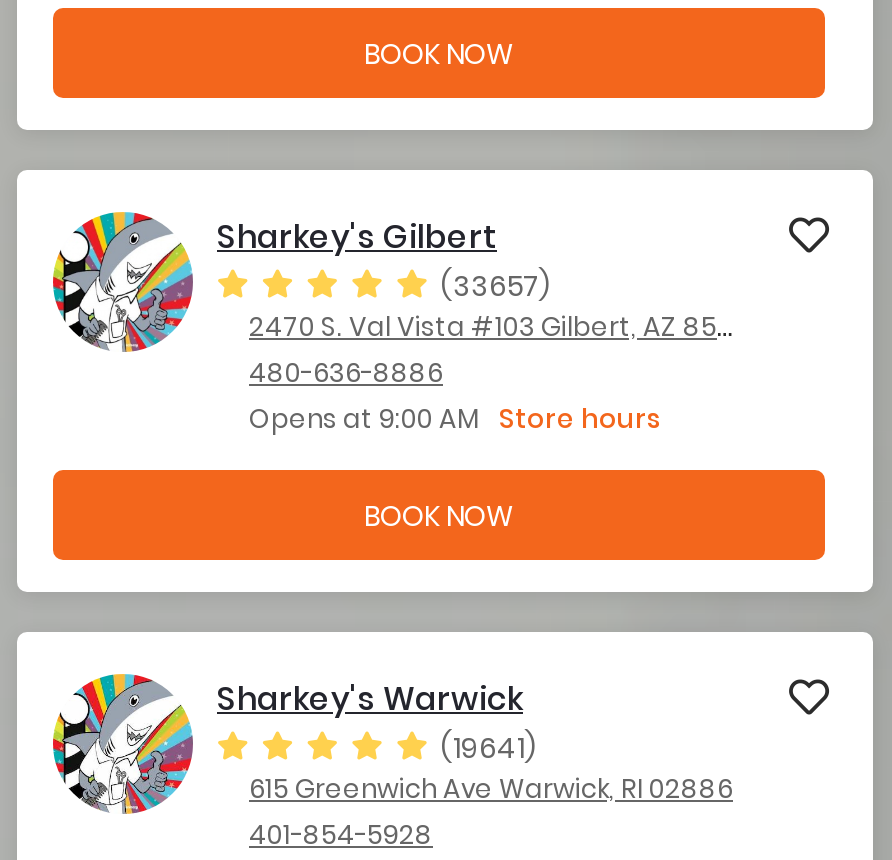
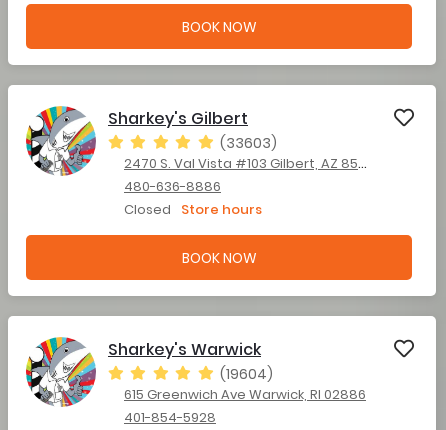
- (33657)
+ (33603)

- Opens at 9:00 AM Store hours
+ Closed Store hours

- (19641)
+ (19604)
